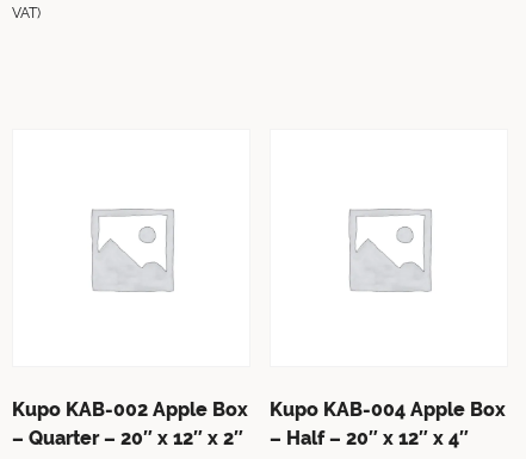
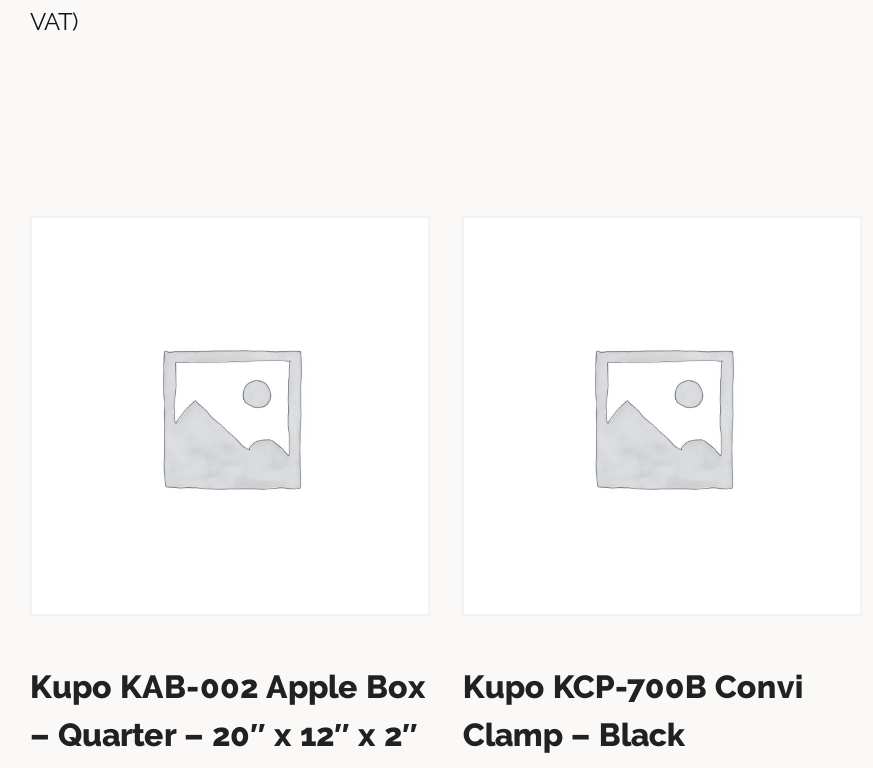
- Kupo KAB-004 Apple Box
- – Half – 20″ x 12″ x 4″
+ Kupo KCP-700B Convi
+ Clamp – Black
